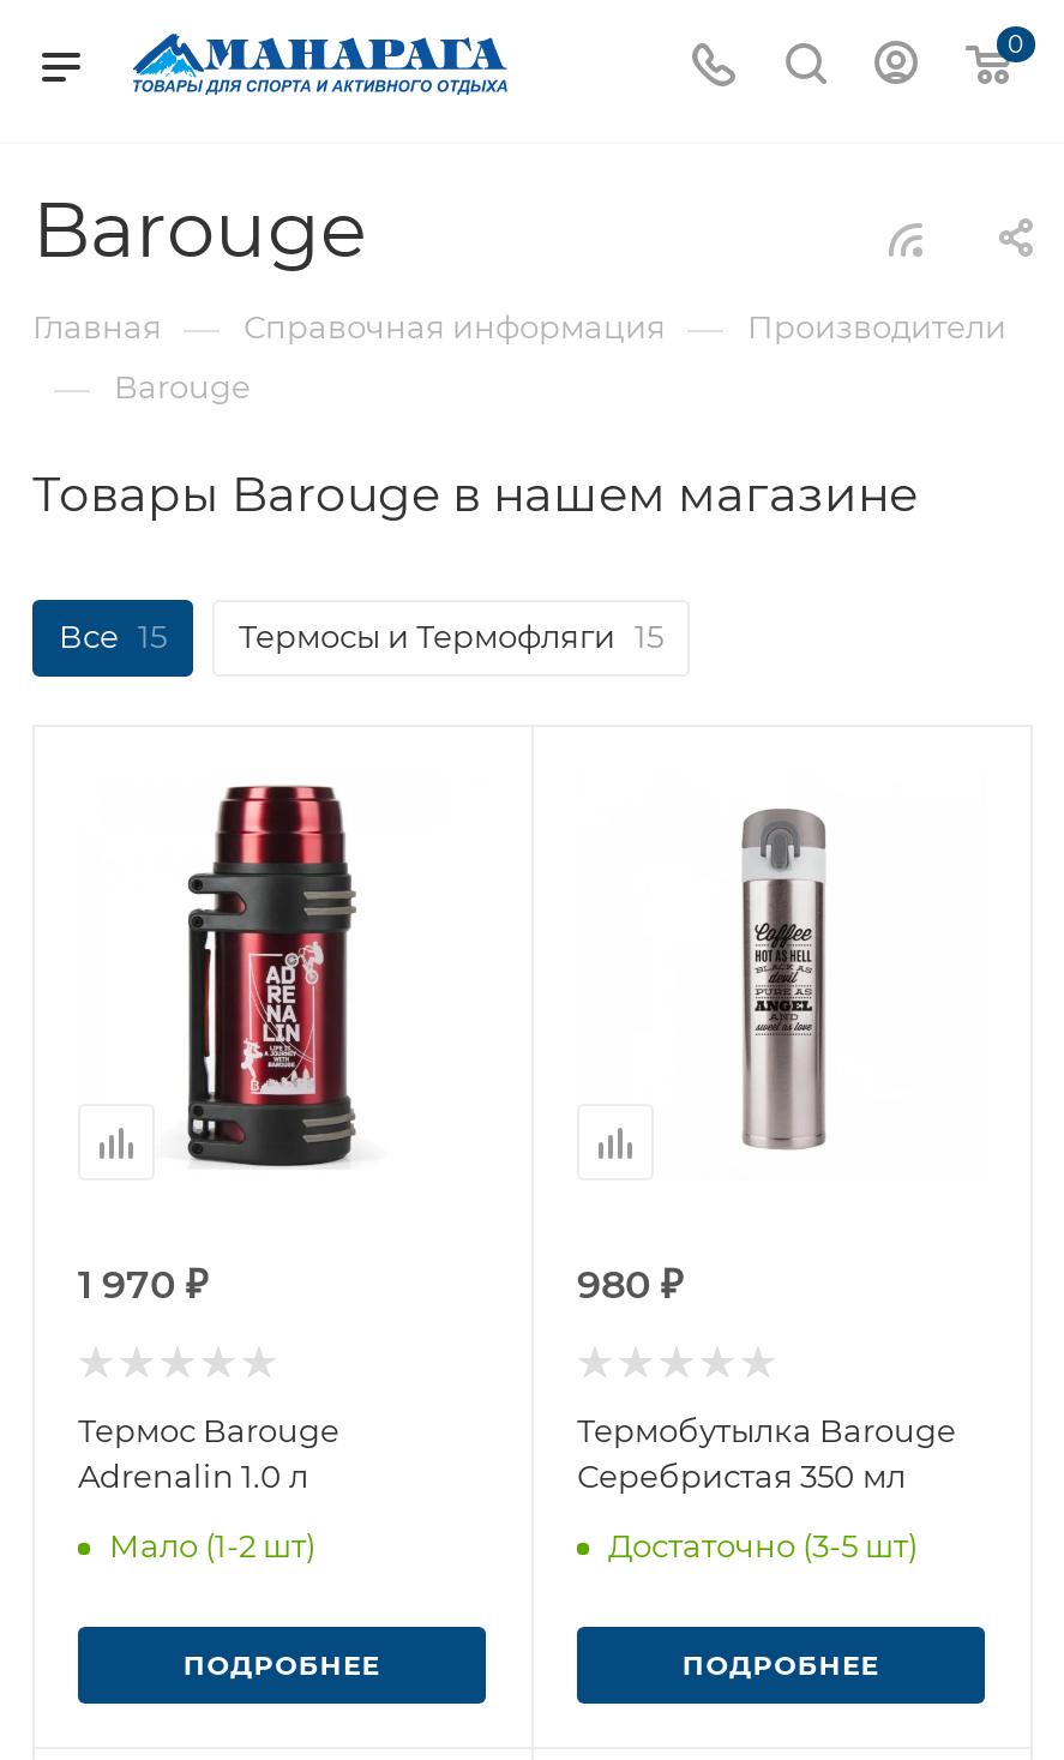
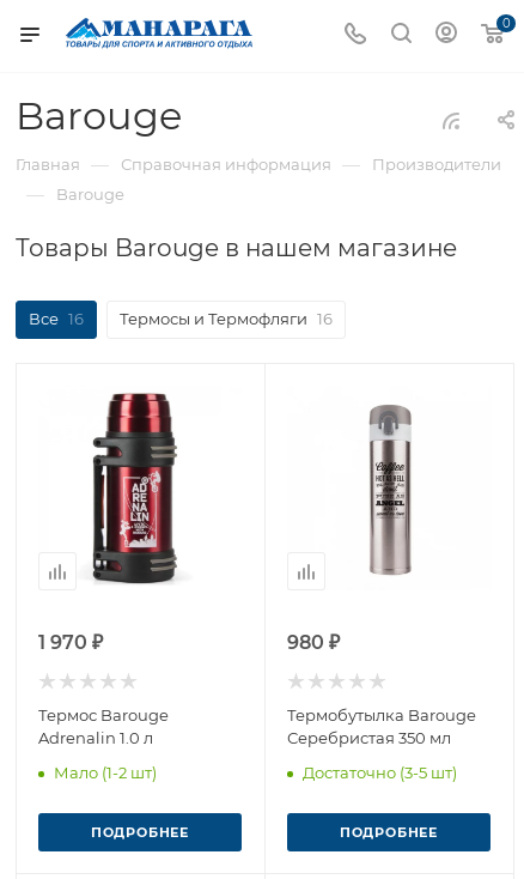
- Все 15
+ Все 16

- Термосы и Термофляги 15
+ Термосы и Термофляги 16
